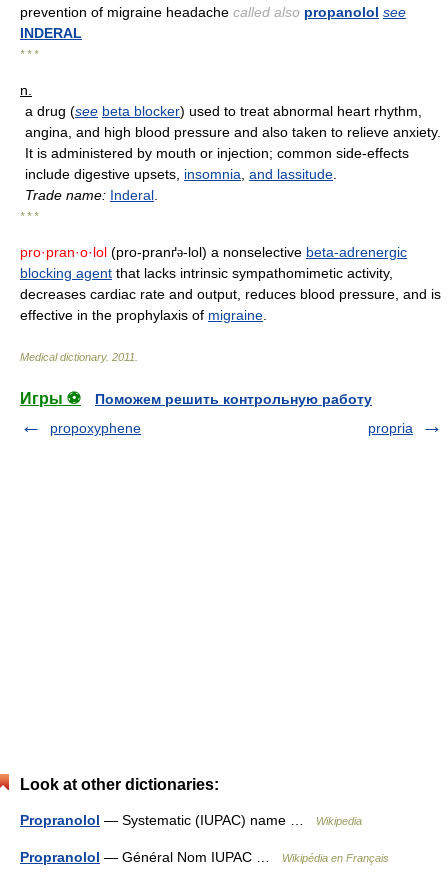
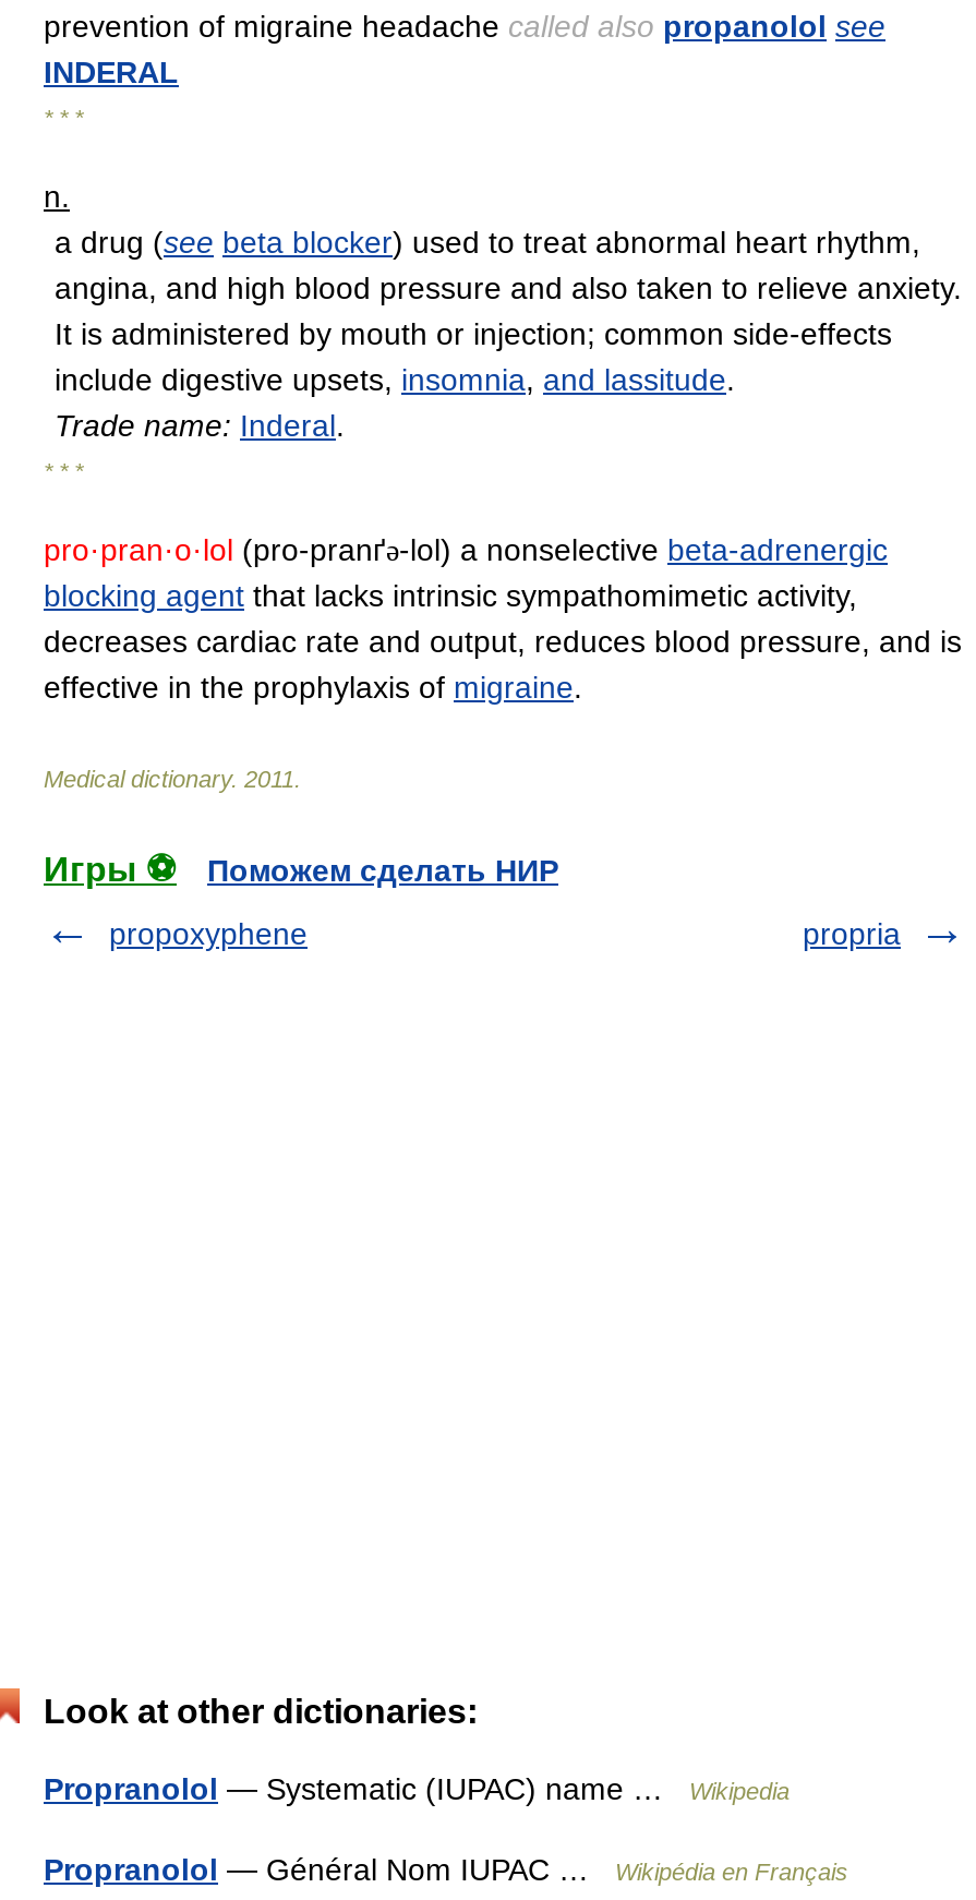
- Поможем решить контрольную работу
+ Поможем сделать НИР
